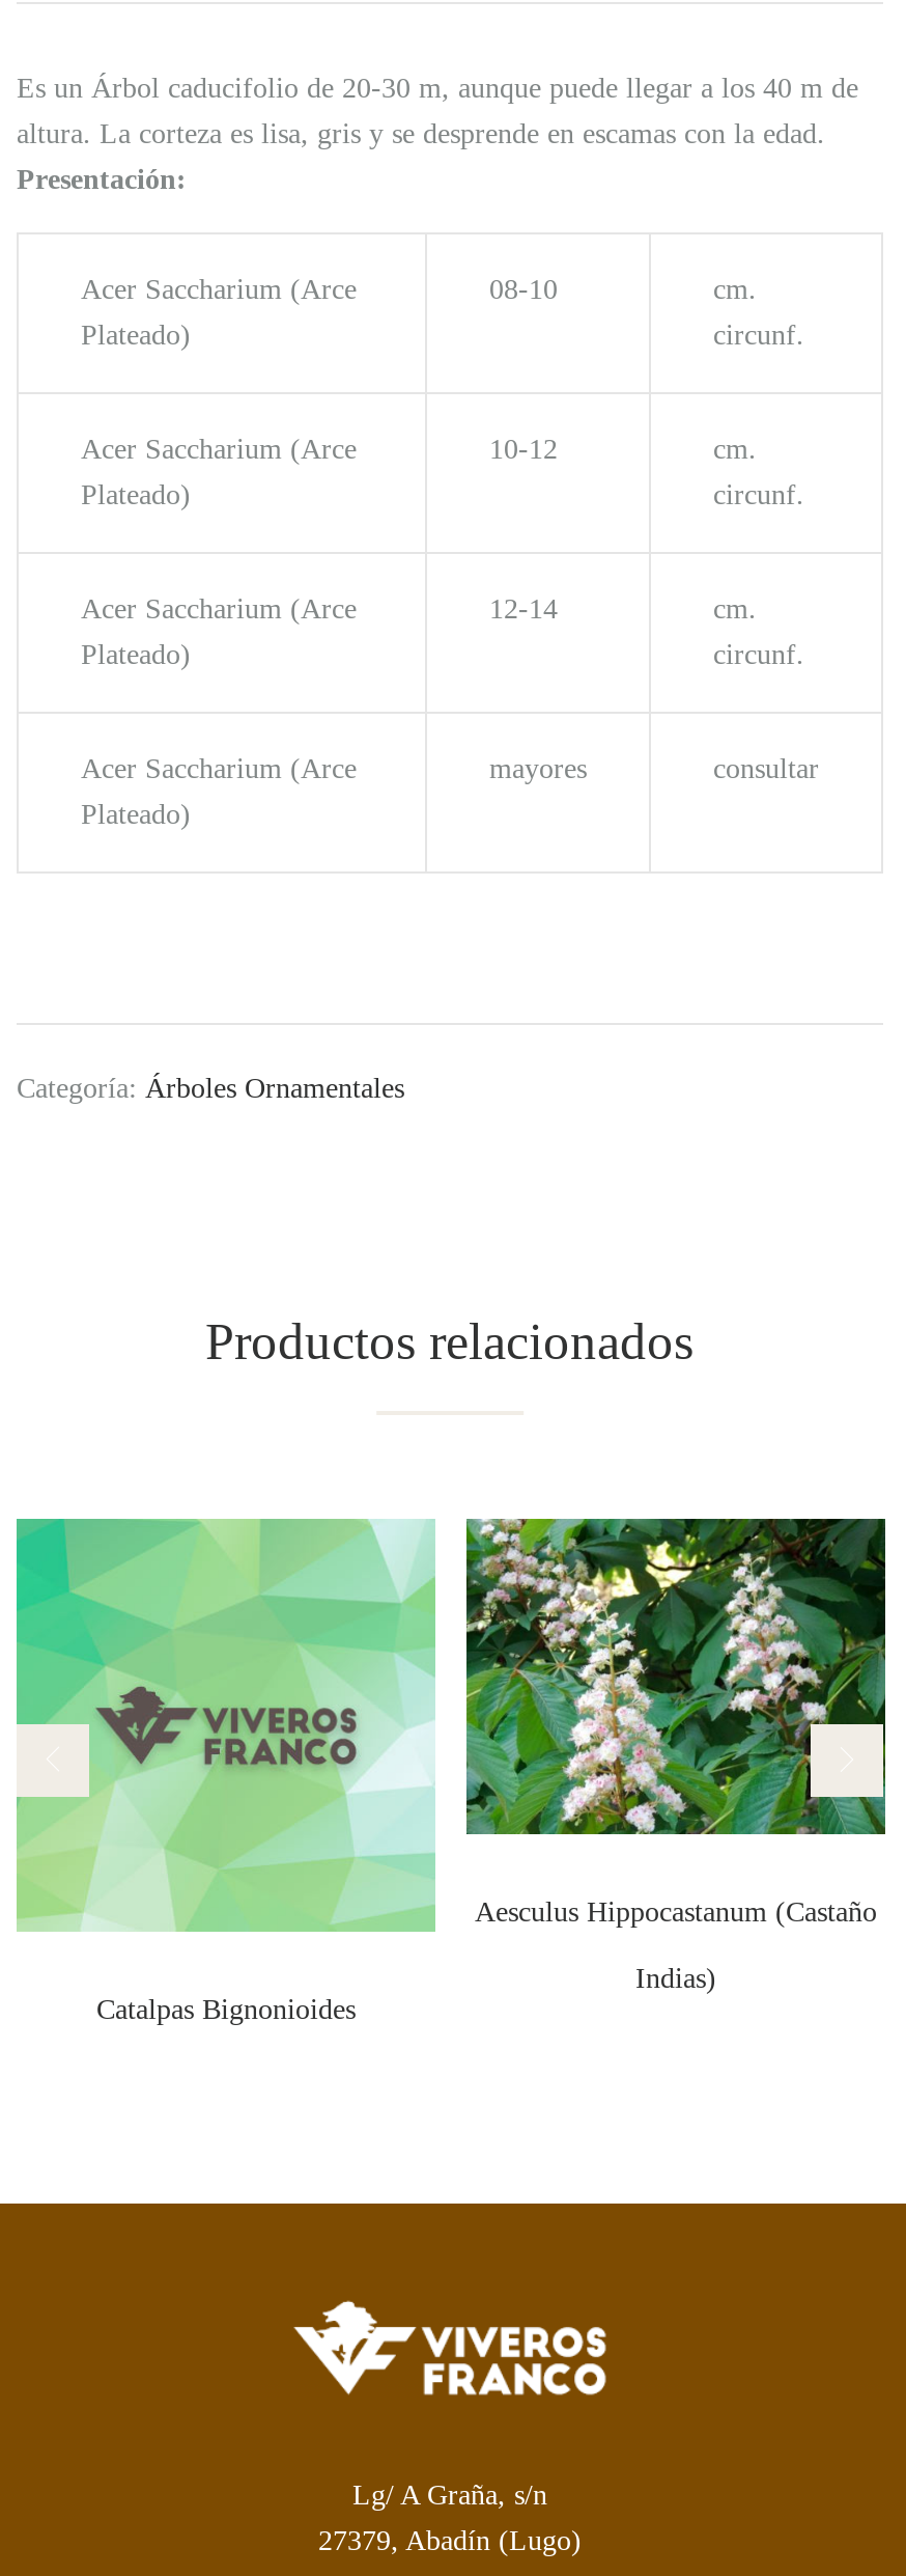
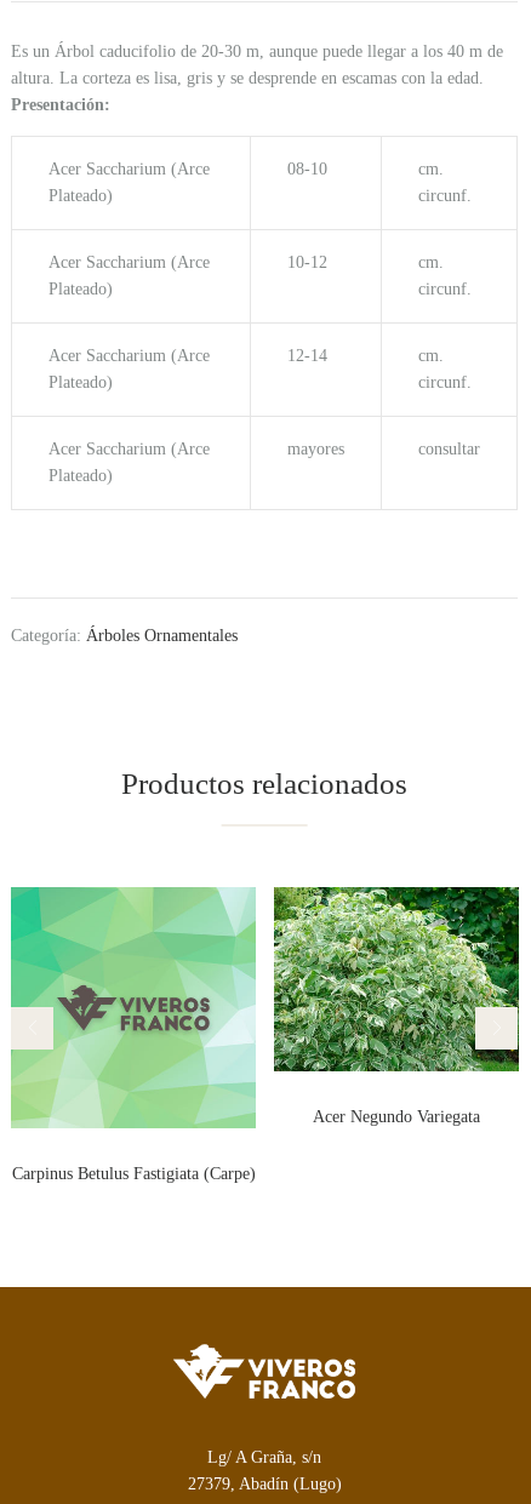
- [image]
- Aesculus Hippocastanum (Castaño
- Indias)
+ [image]
+ Acer Negundo Variegata

- Catalpas Bignonioides
+ Carpinus Betulus Fastigiata (Carpe)
